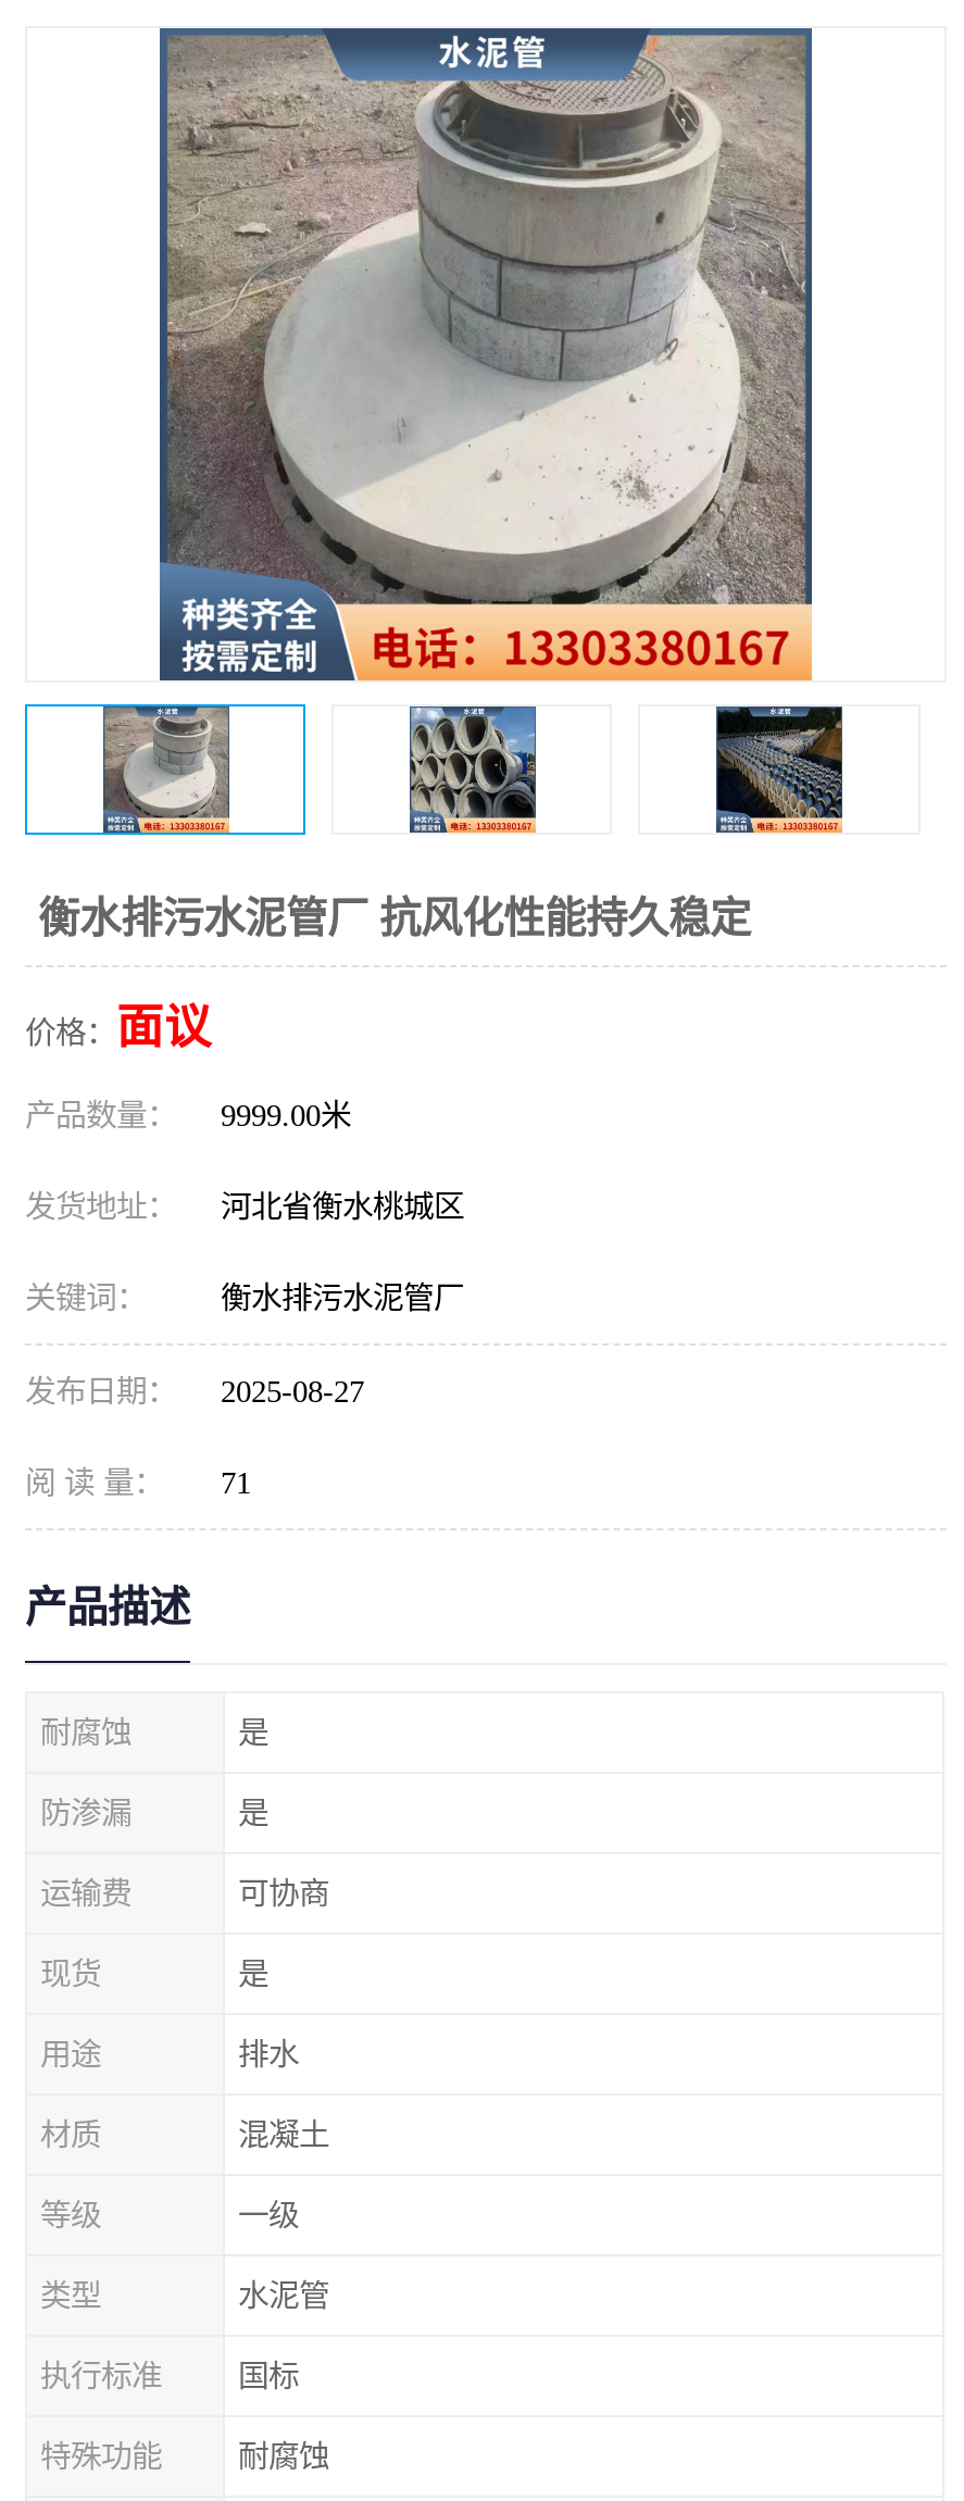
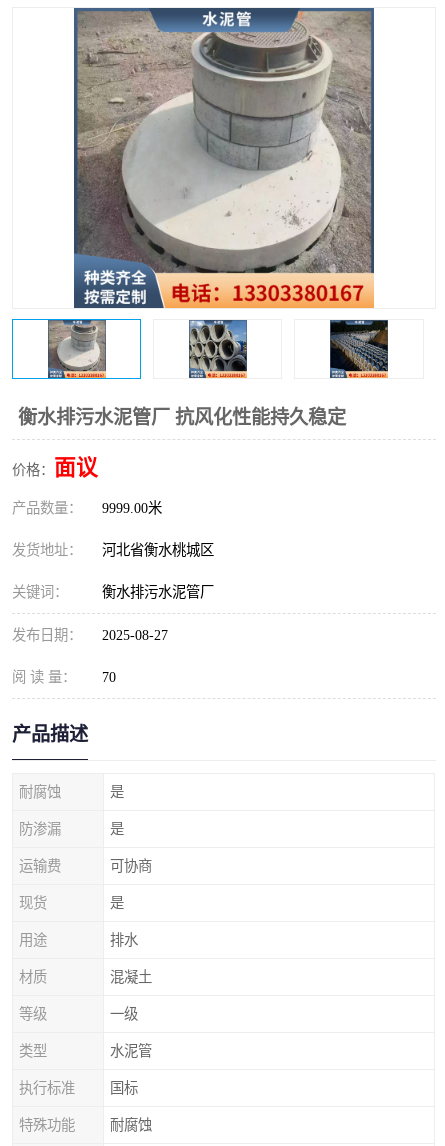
- 阅 读 量： 71
+ 阅 读 量： 70
